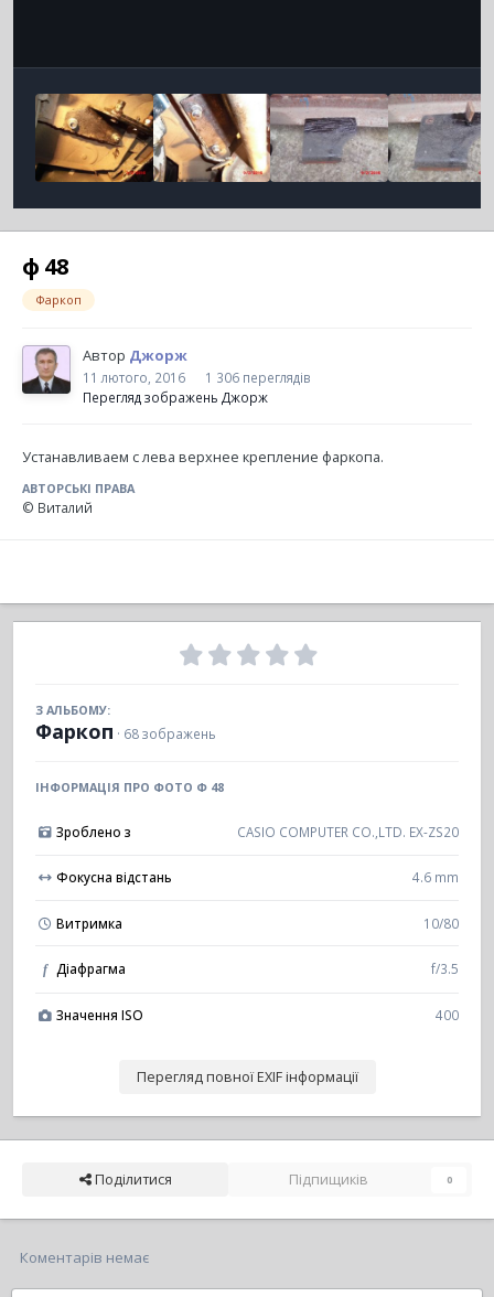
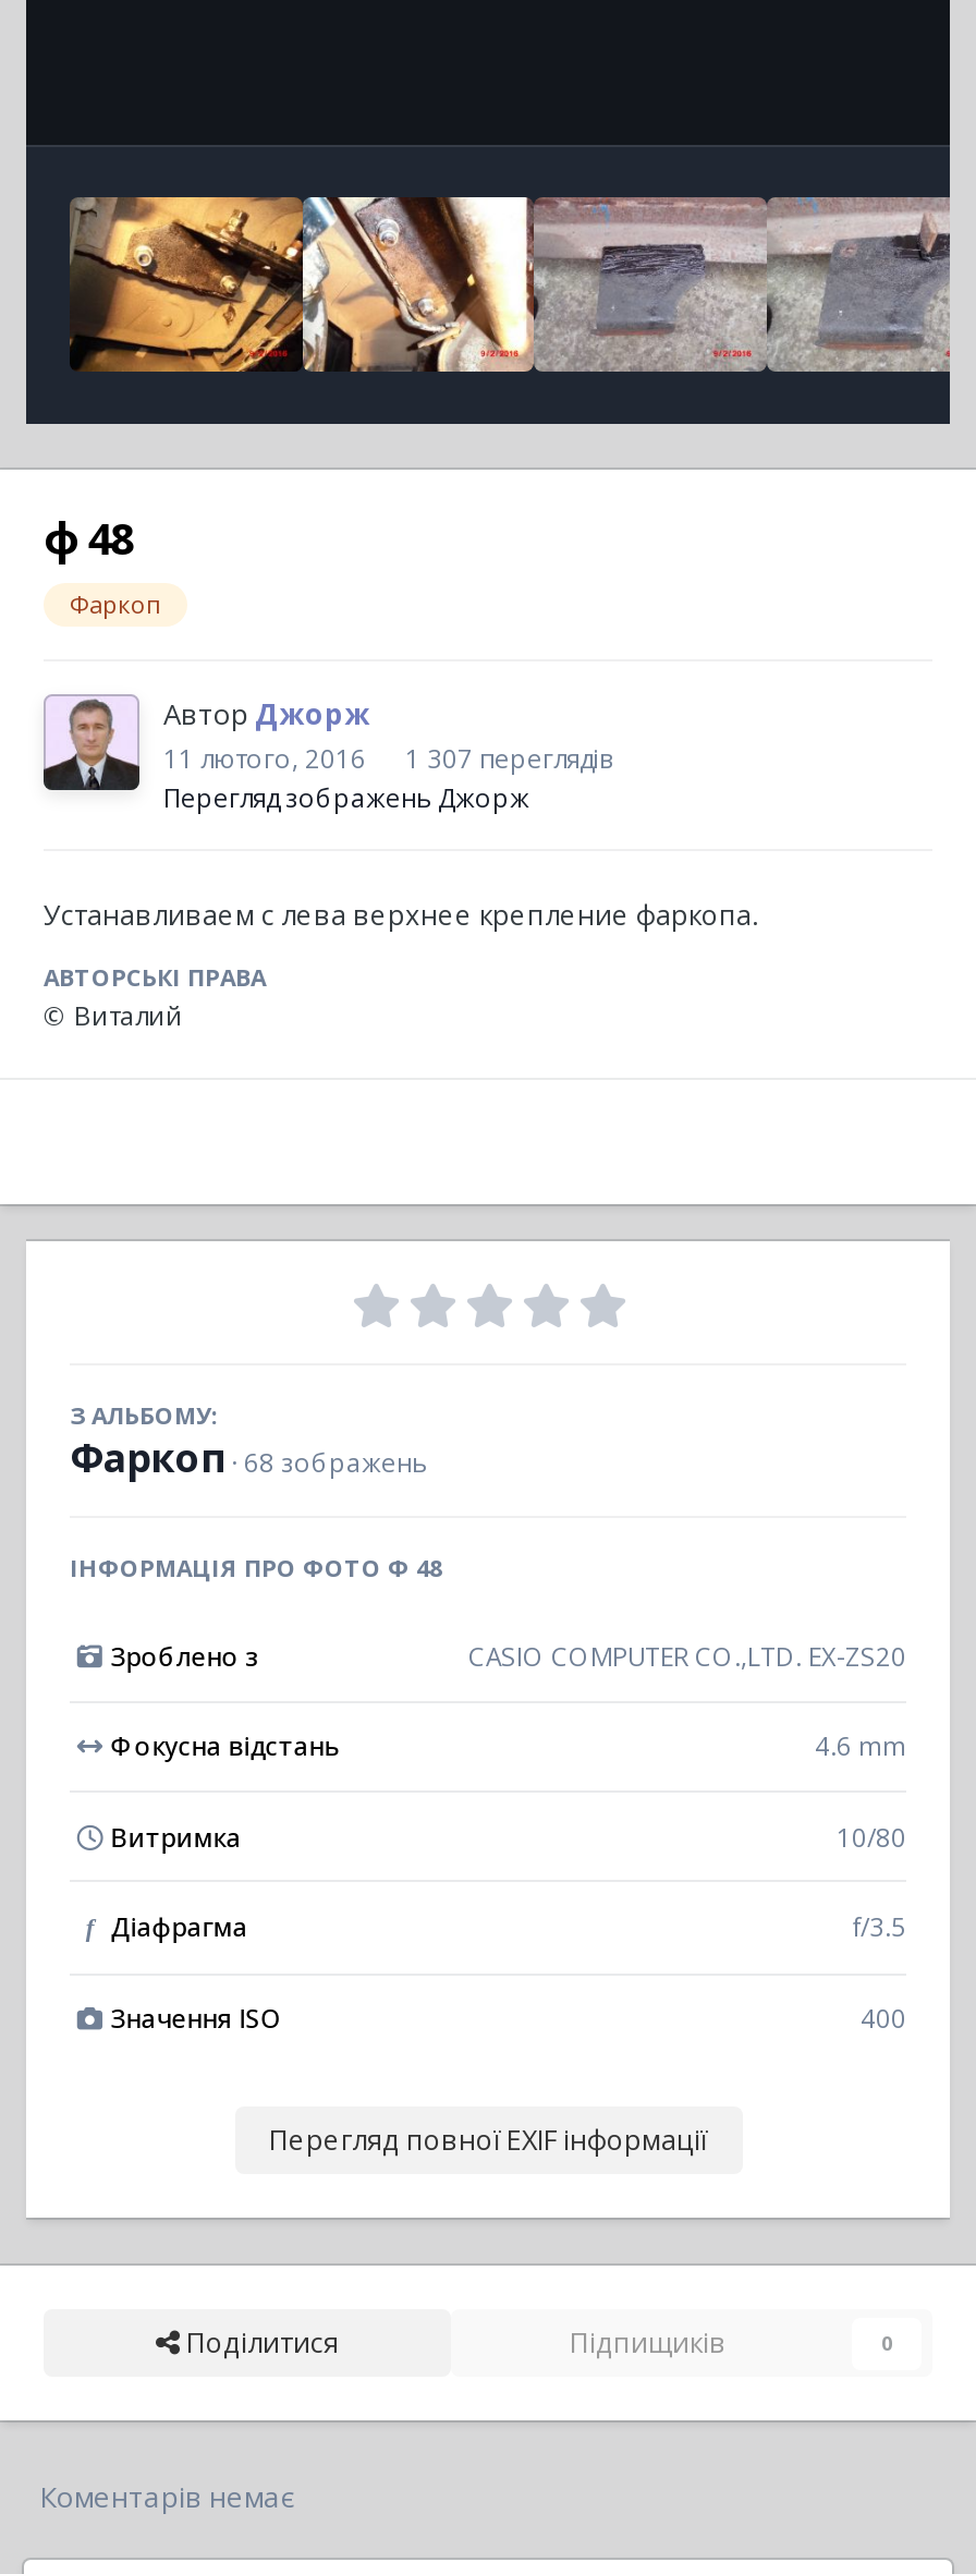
- 11 лютого, 2016 1 306 переглядів
+ 11 лютого, 2016 1 307 переглядів
